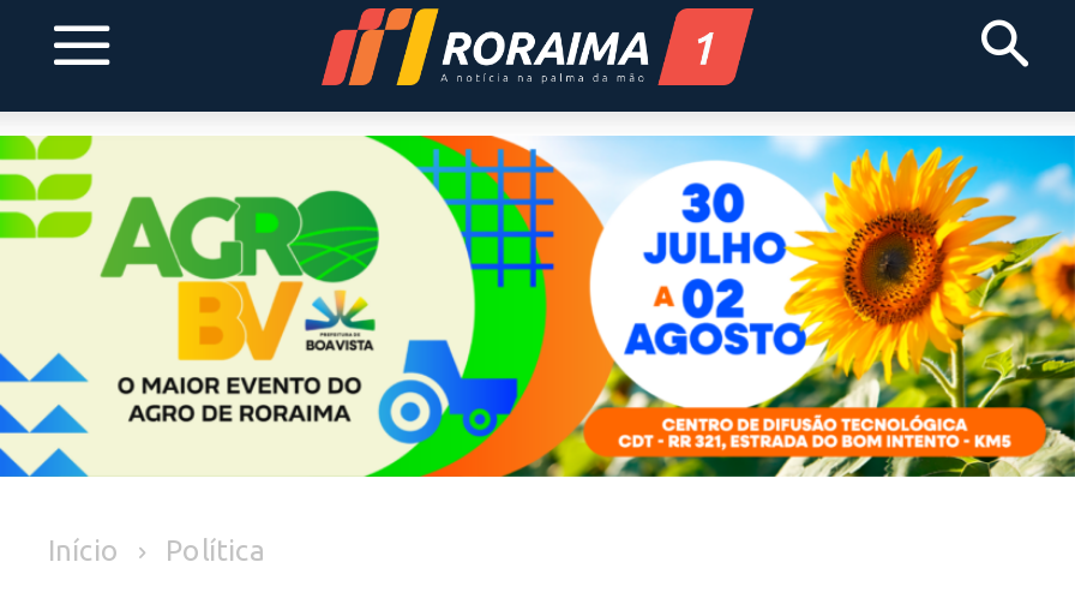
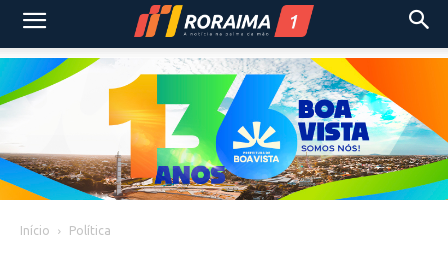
- [image]
+ [image]
